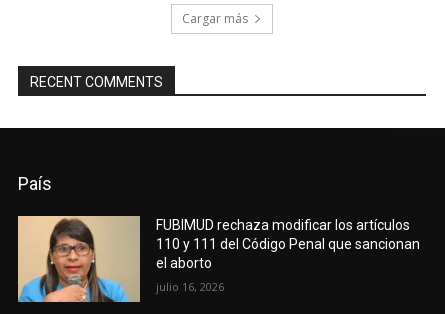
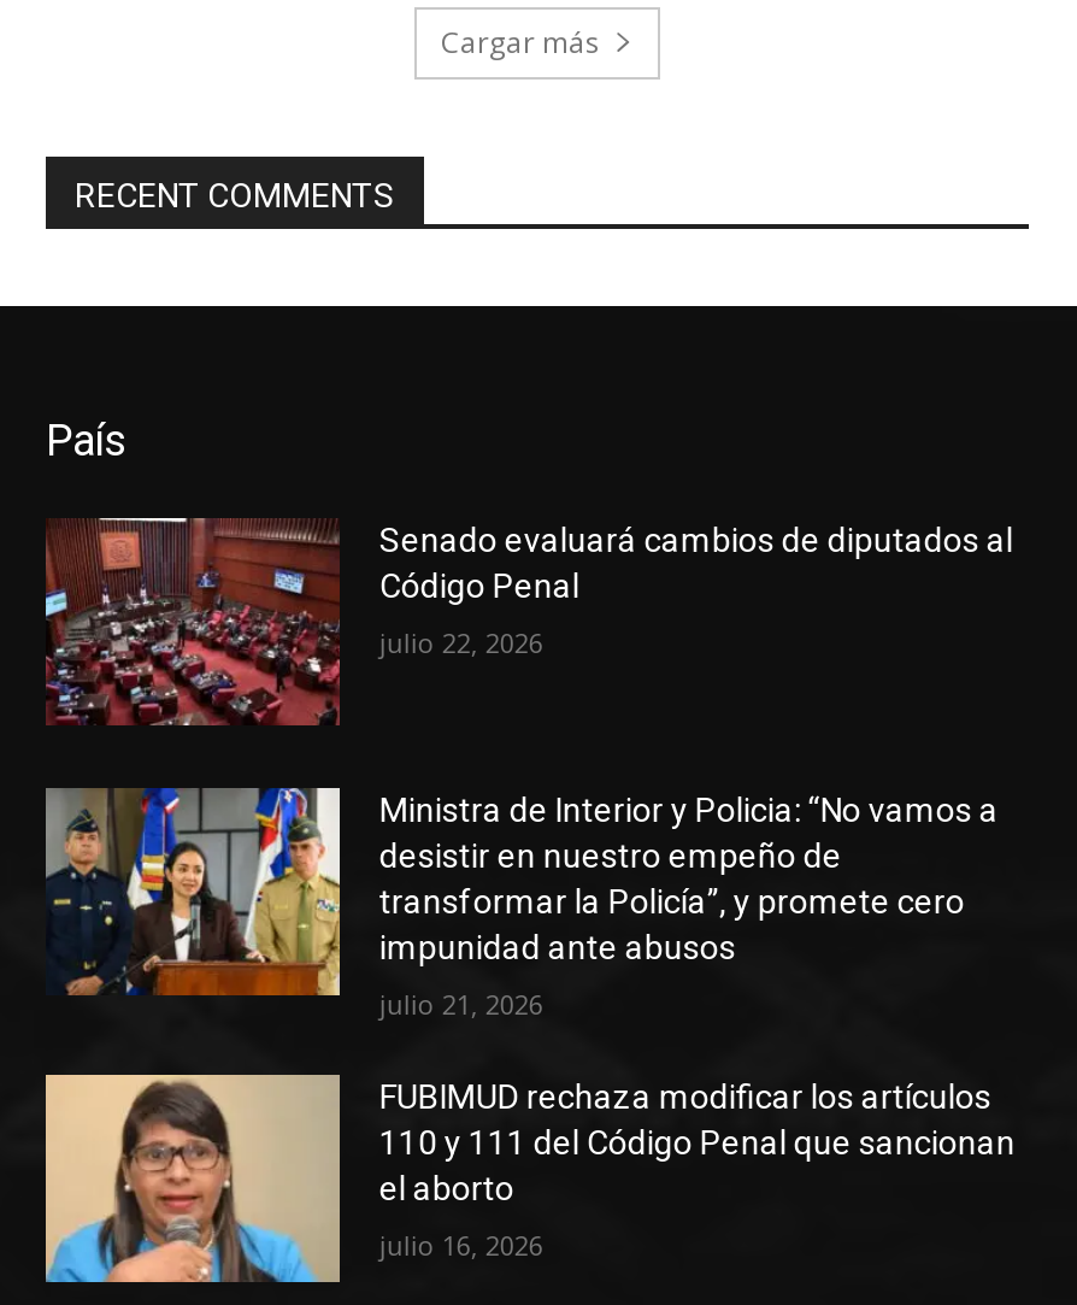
+ [image]
+ Senado evaluará cambios de diputados al
+ Código Penal
+ julio 22, 2026

+ [image]
+ Ministra de Interior y Policia: “No vamos a
+ desistir en nuestro empeño de
+ transformar la Policía”, y promete cero
+ impunidad ante abusos
+ julio 21, 2026
